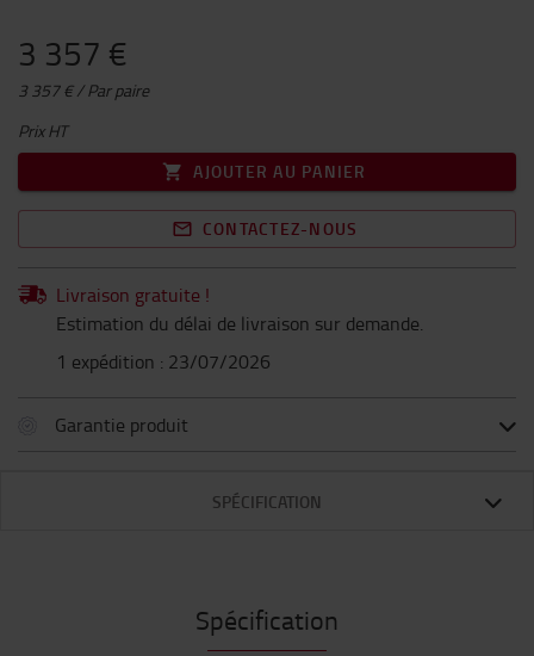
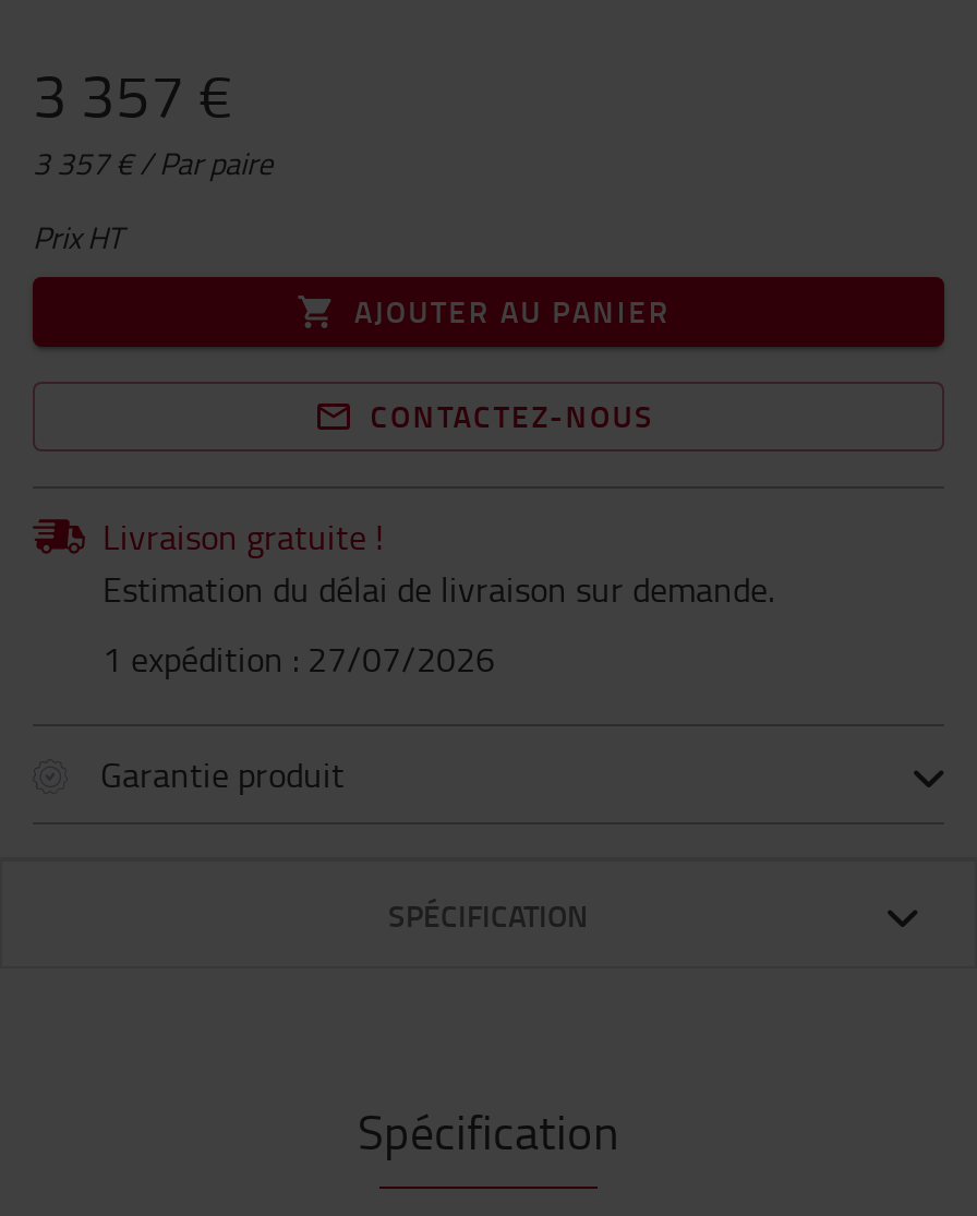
- 1 expédition : 23/07/2026
+ 1 expédition : 27/07/2026
